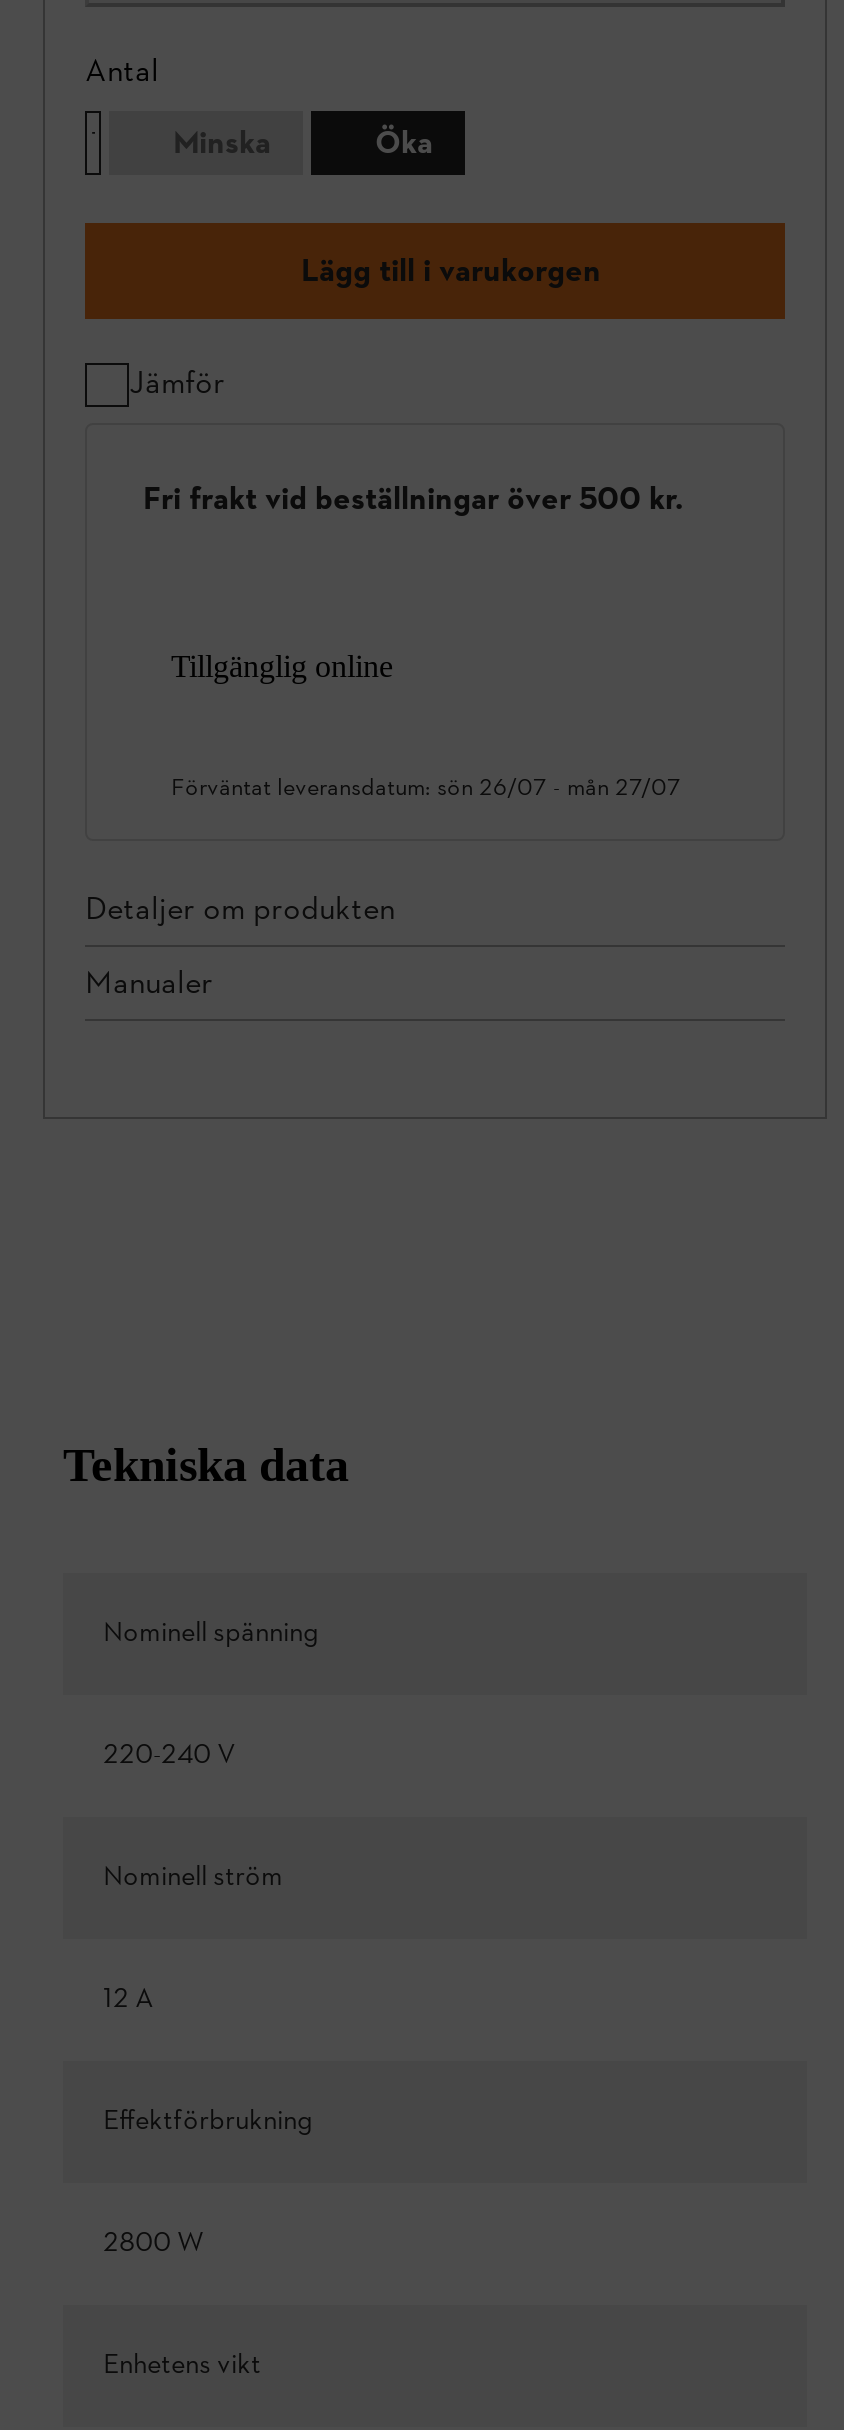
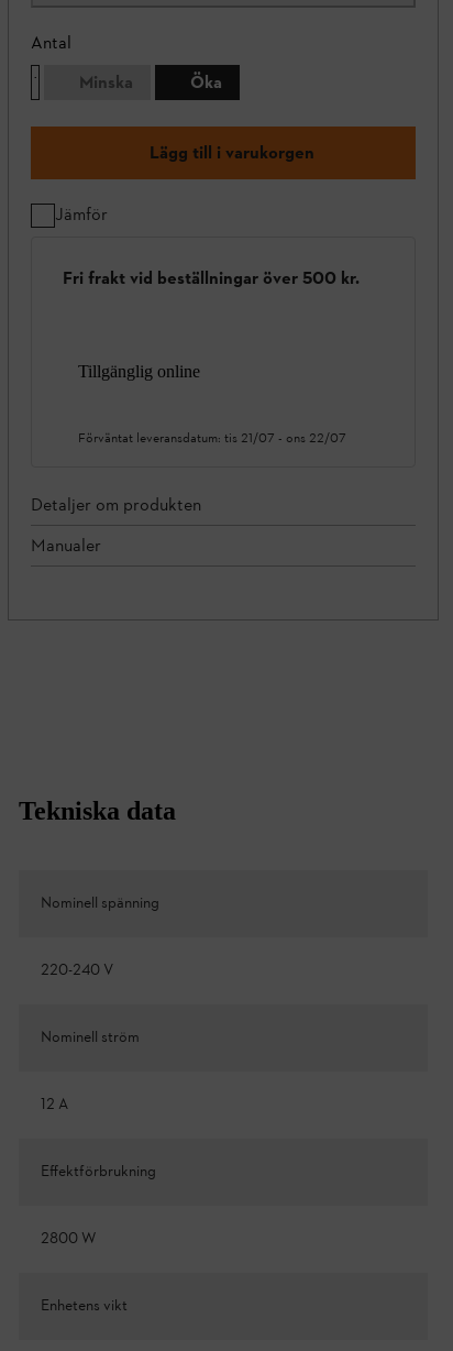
- Förväntat leveransdatum: sön 26/07 - mån 27/07
+ Förväntat leveransdatum: tis 21/07 - ons 22/07
